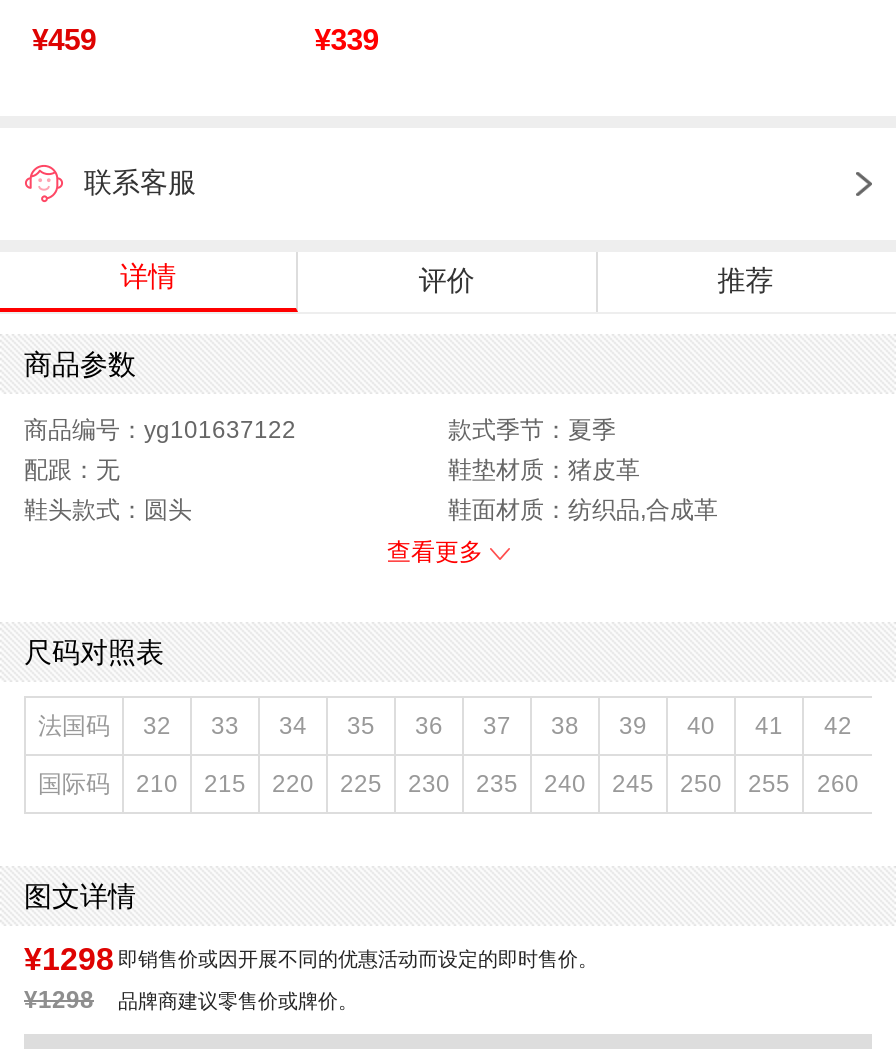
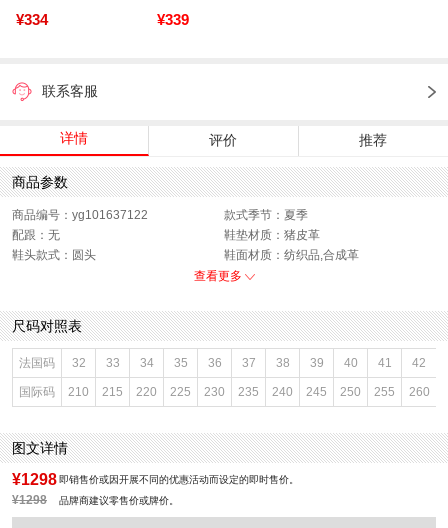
- ¥459
+ ¥334
